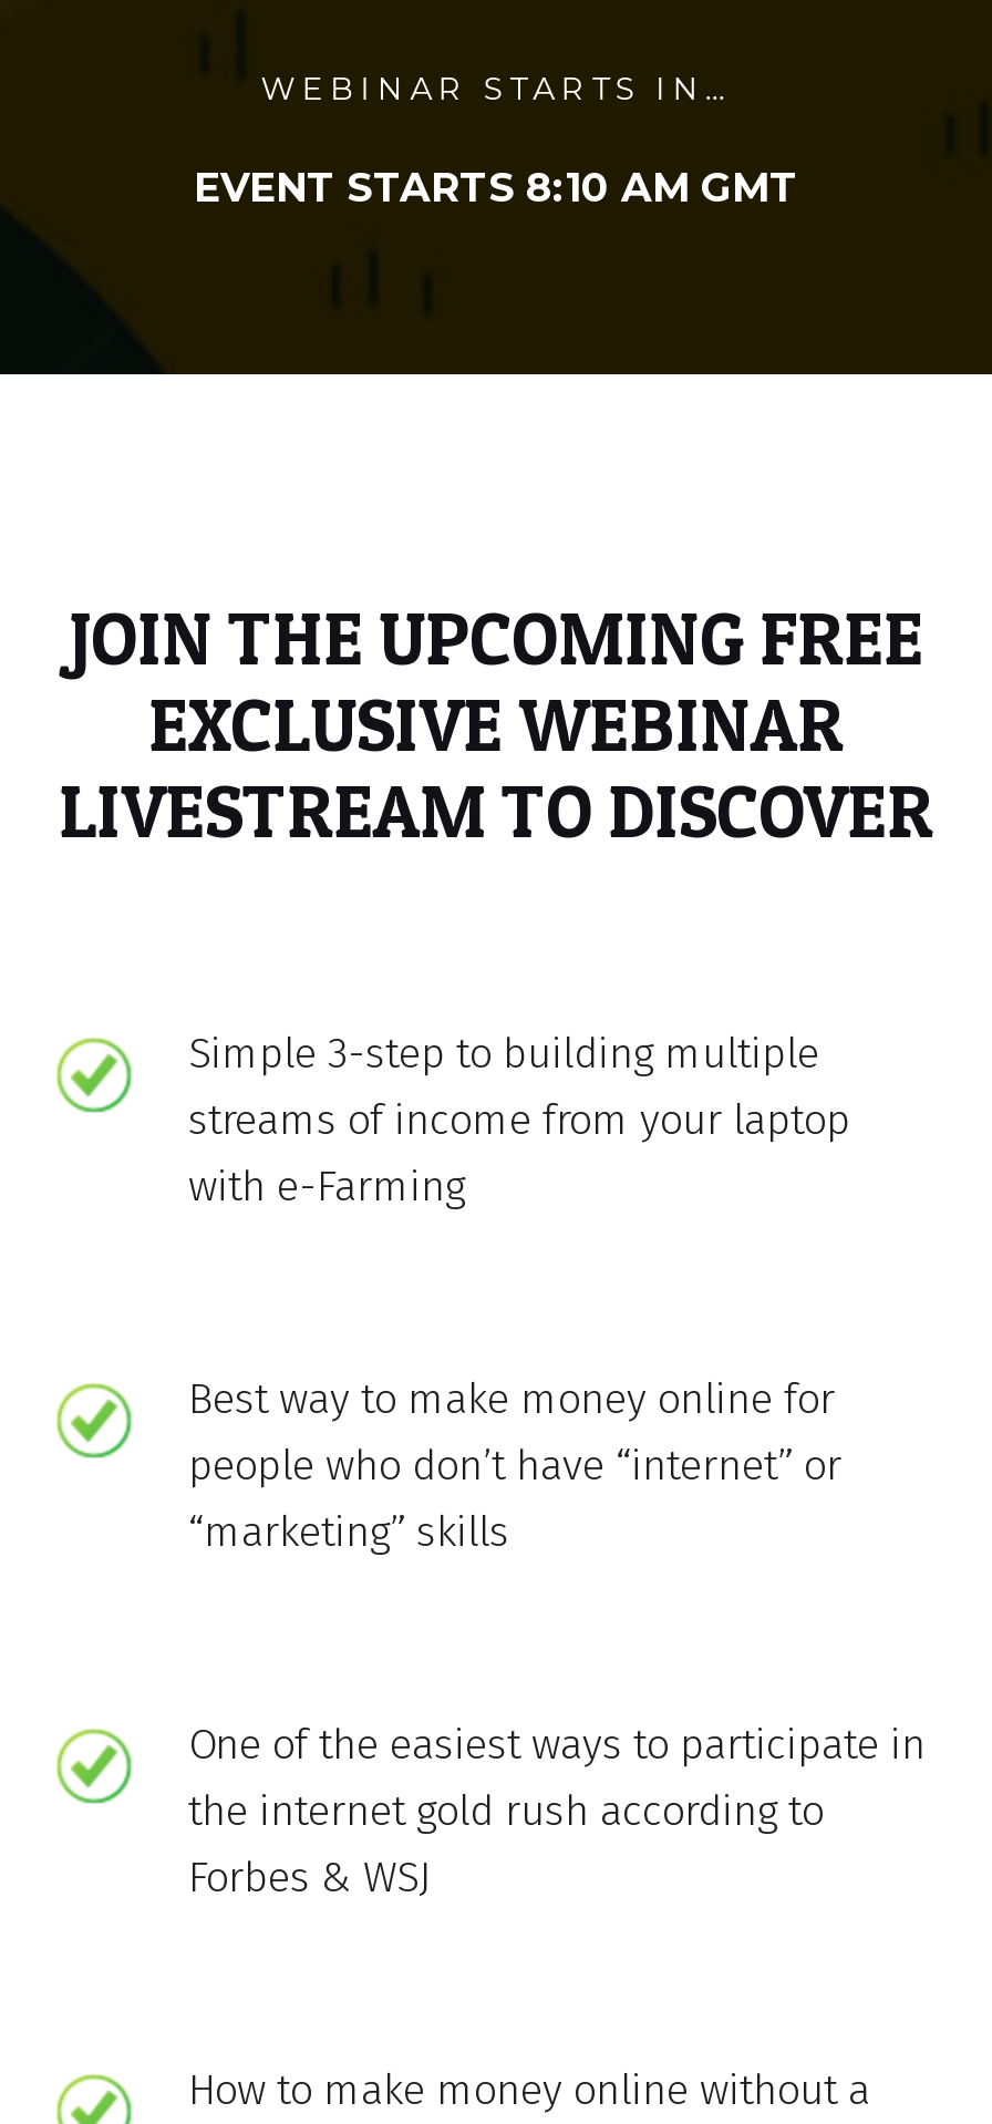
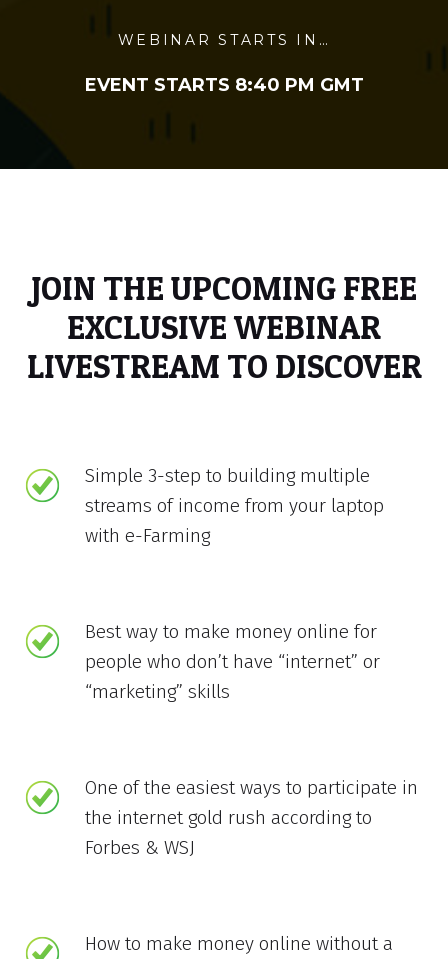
- EVENT STARTS 8:10 AM GMT
+ EVENT STARTS 8:40 PM GMT
